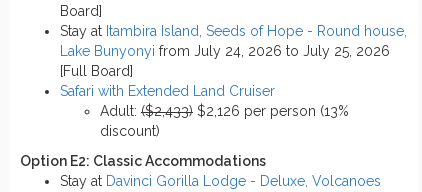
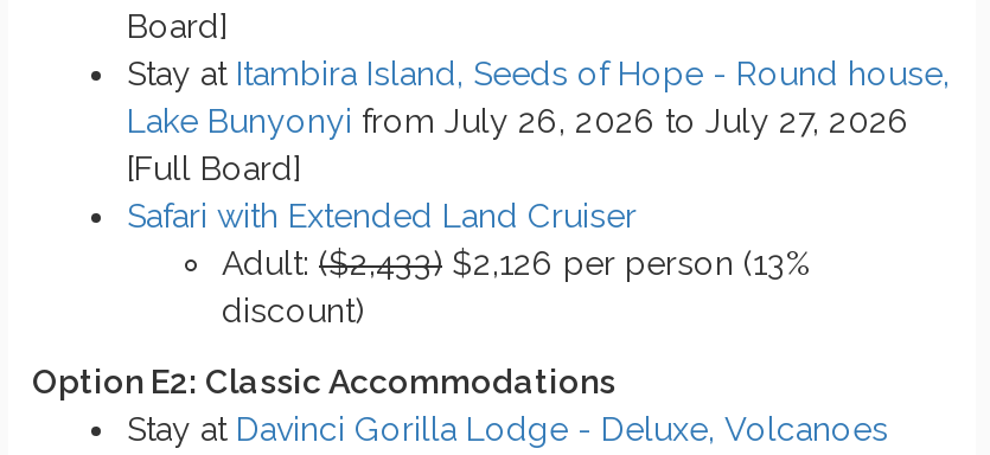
- Lake Bunyonyi from July 24, 2026 to July 25, 2026
+ Lake Bunyonyi from July 26, 2026 to July 27, 2026
